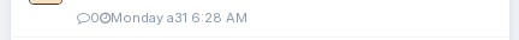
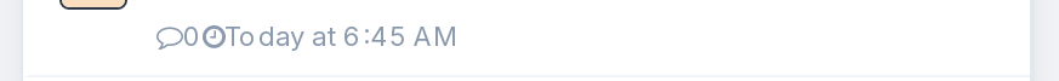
- 0 Monday a31 6:28 AM
+ 0 Today at 6:45 AM
